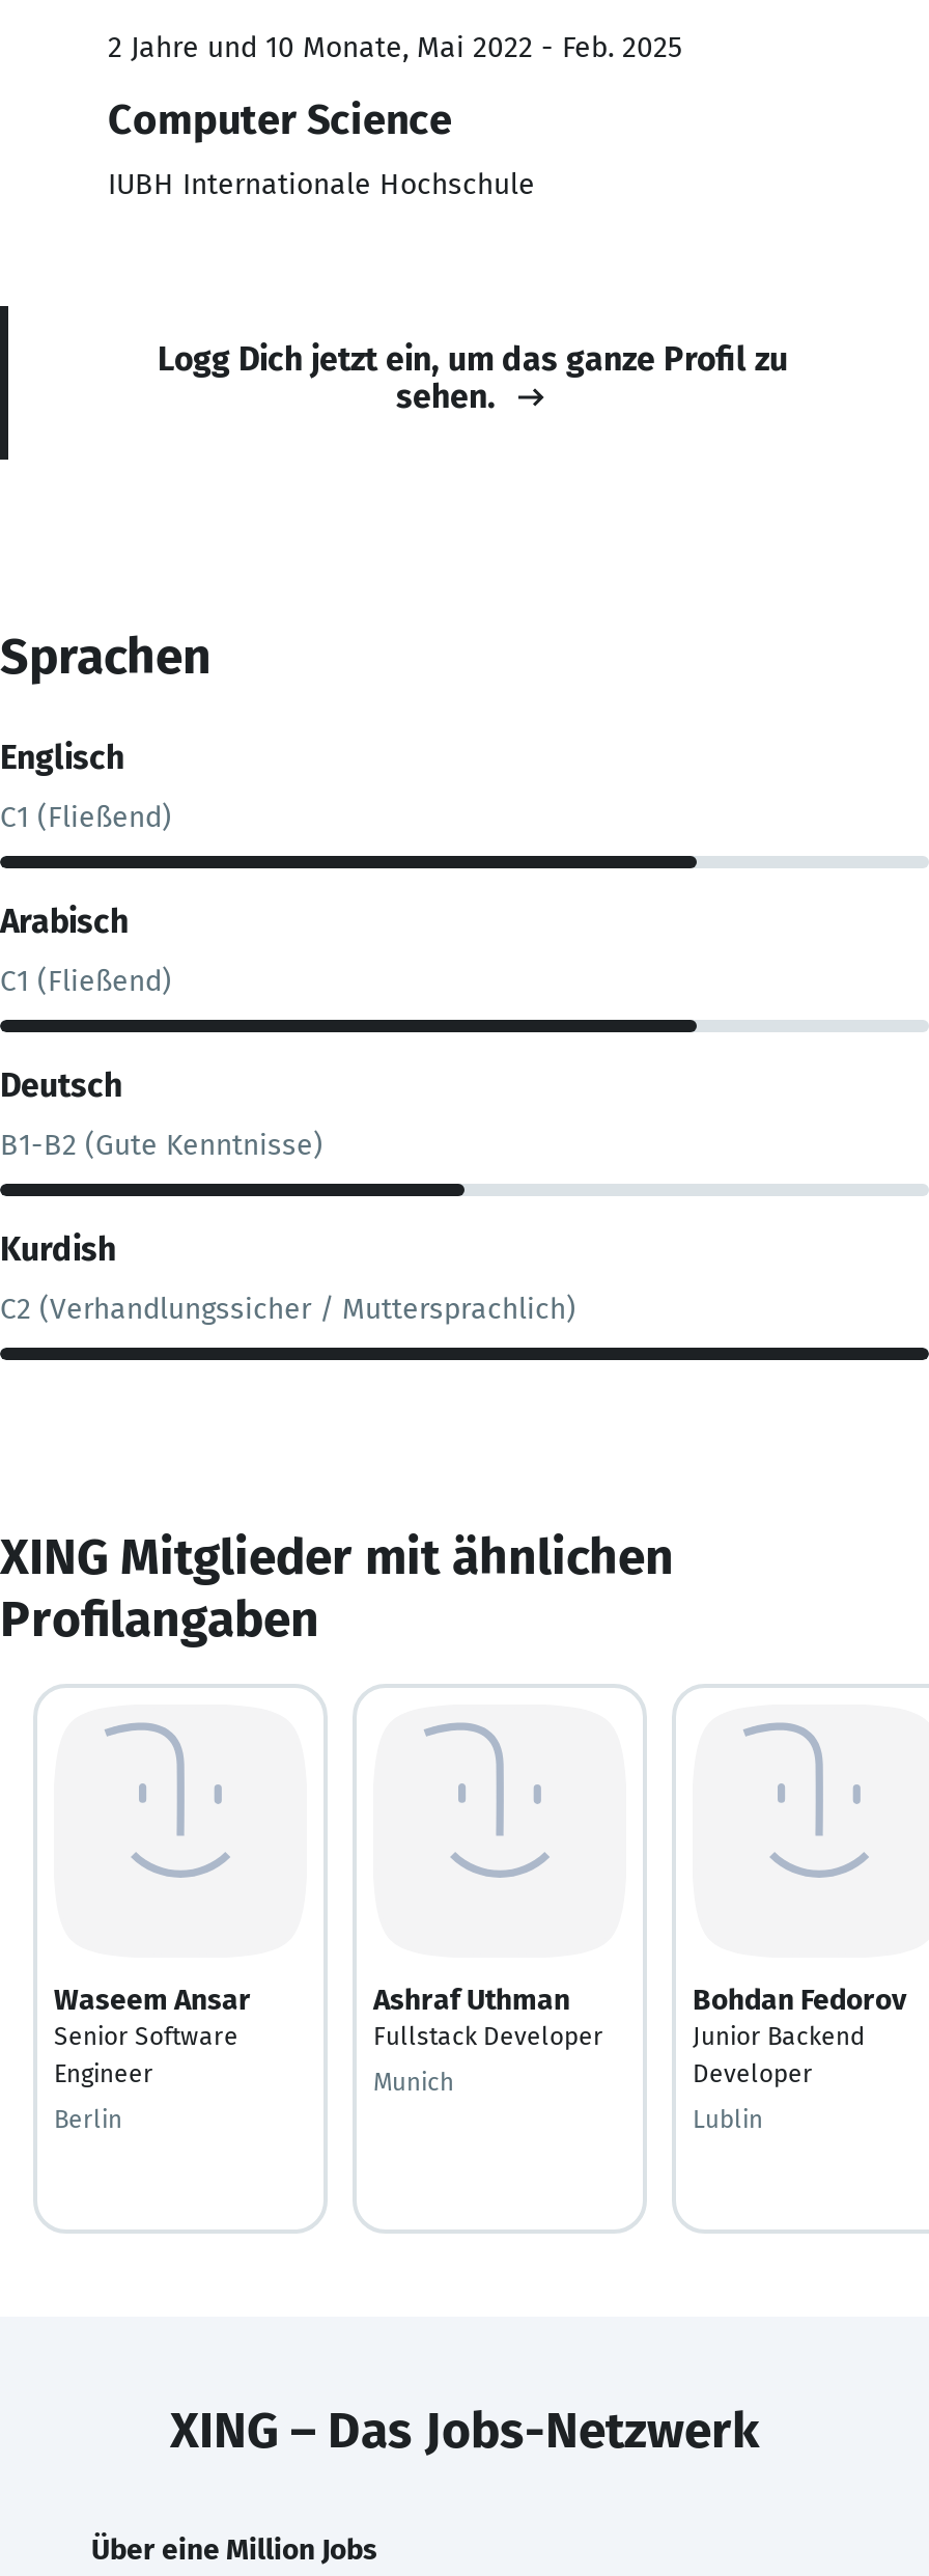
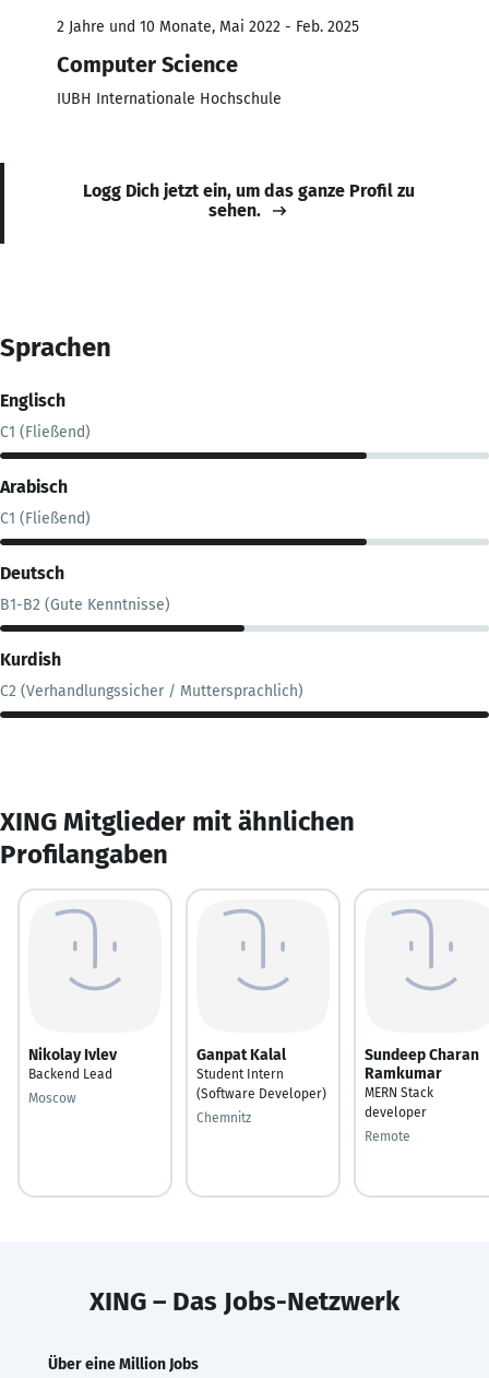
- Waseem Ansar
- Senior Software
- Engineer
+ Nikolay Ivlev
+ Backend Lead

- Ashraf Uthman
- Fullstack Developer
+ Ganpat Kalal
+ Student Intern
+ (Software Developer)

- Bohdan Fedorov
- Junior Backend
- Developer
+ Sundeep Charan
+ Ramkumar
+ MERN Stack
+ developer

- Munich
+ Chemnitz

- Berlin
+ Moscow

- Lublin
+ Remote
